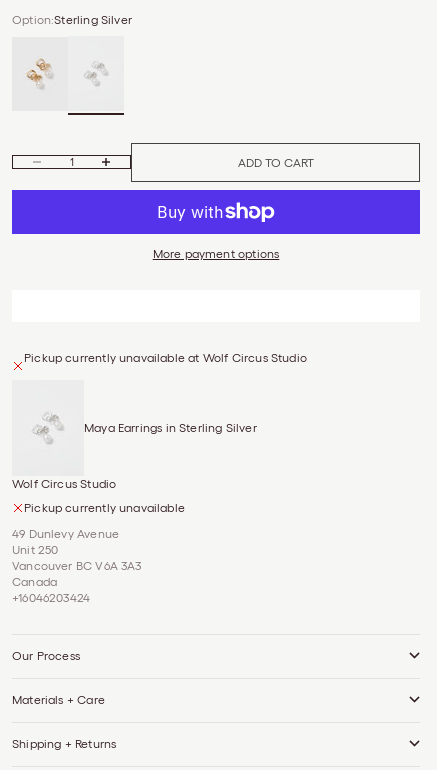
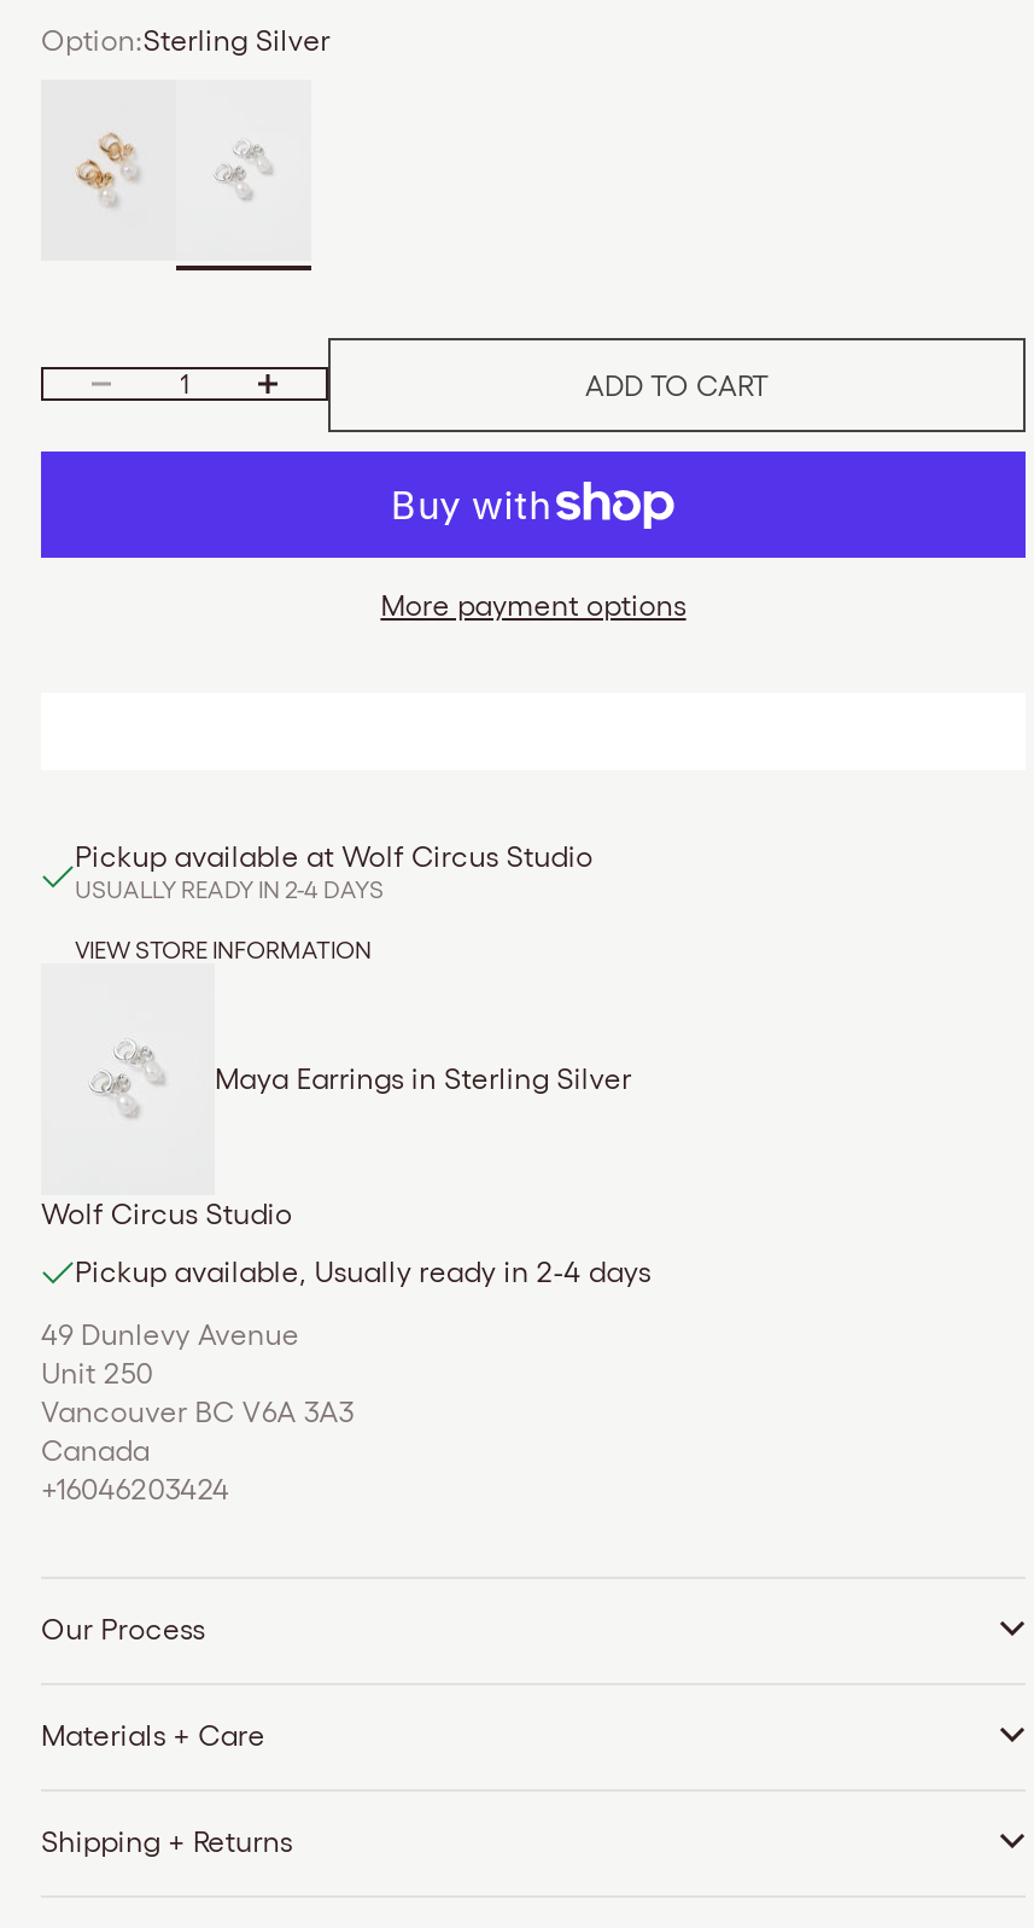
- Pickup currently unavailable at Wolf Circus Studio
+ Pickup available at Wolf Circus Studio
+ USUALLY READY IN 2-4 DAYS
+ VIEW STORE INFORMATION

- Pickup currently unavailable
+ Pickup available, Usually ready in 2-4 days
